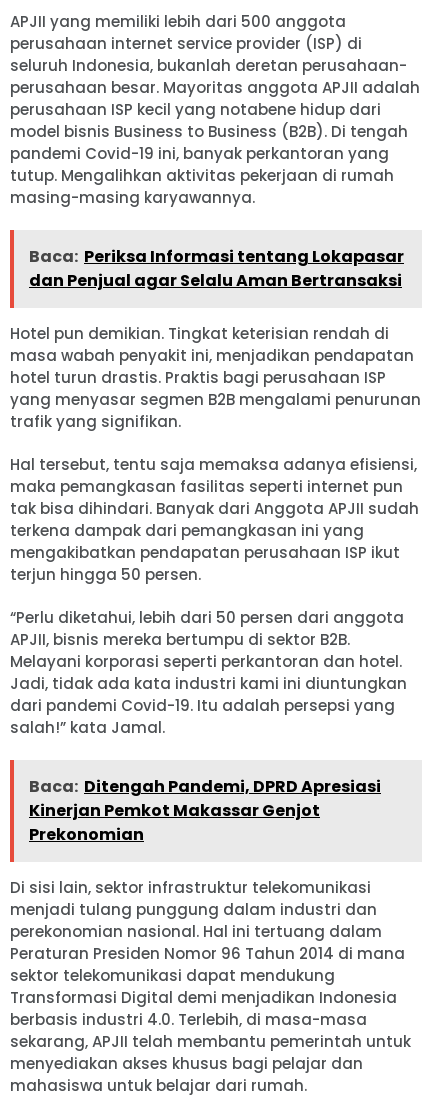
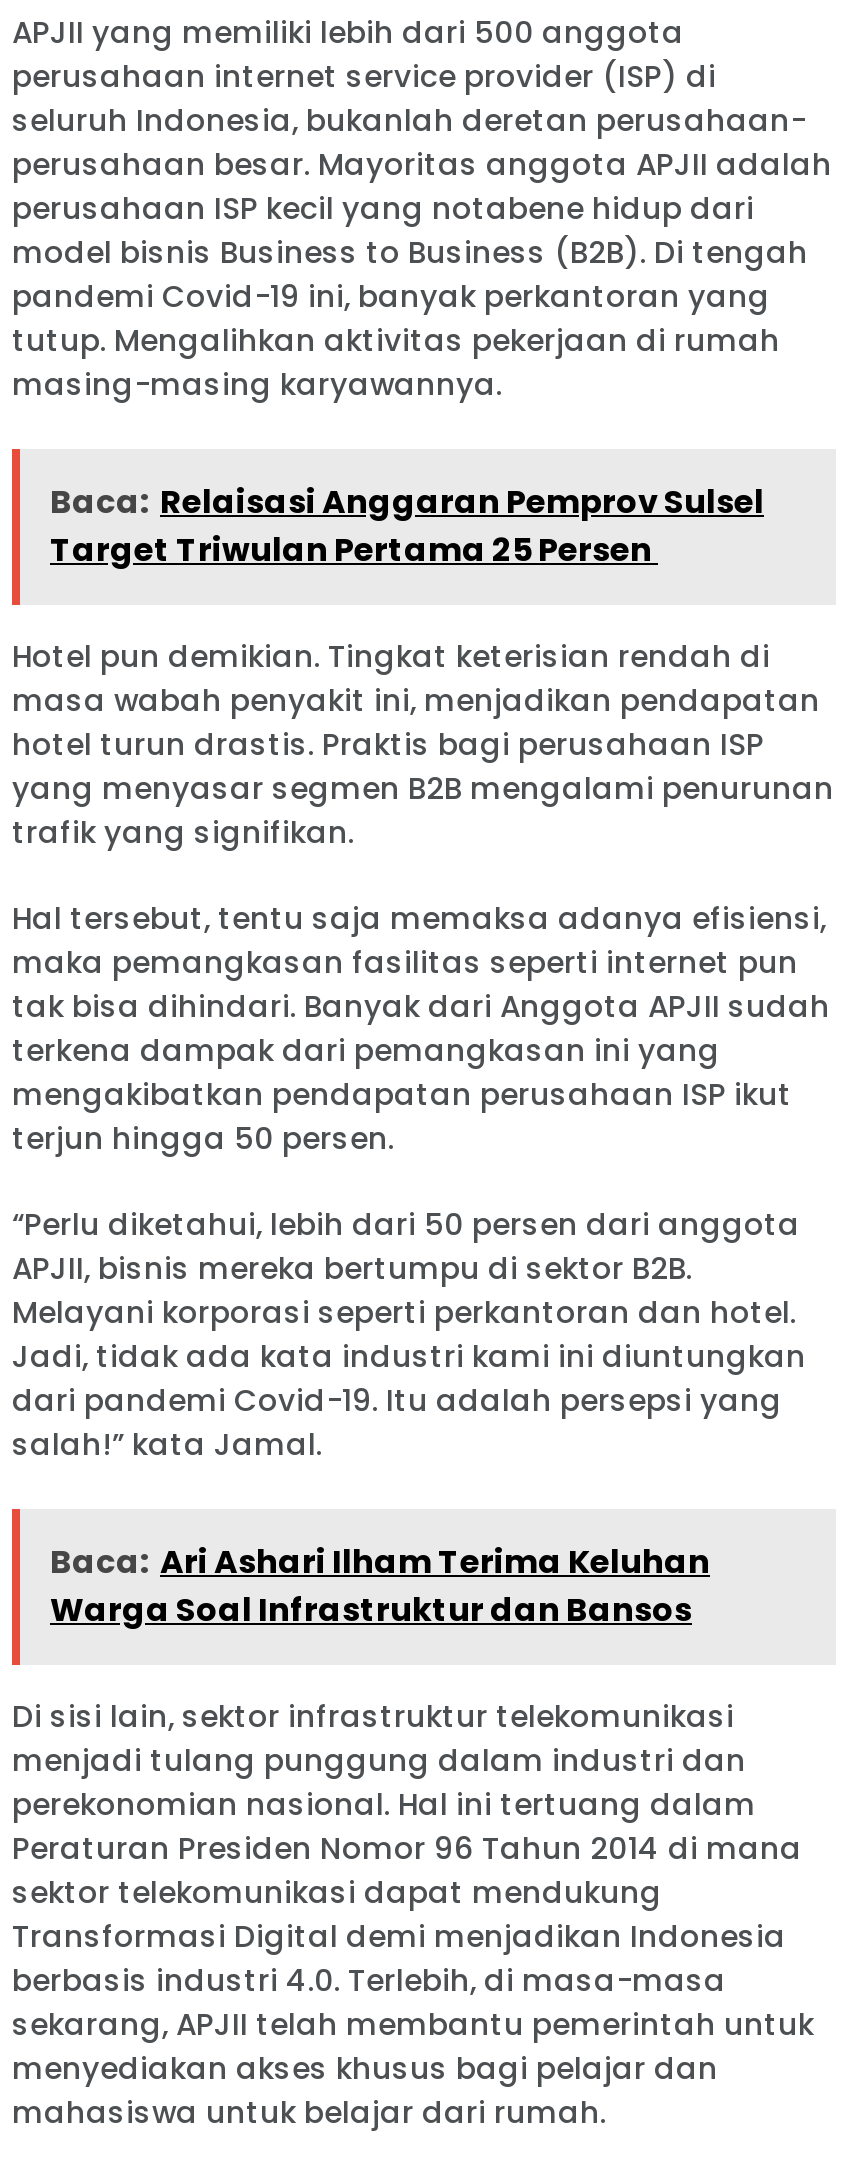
- Baca: Periksa Informasi tentang Lokapasar
- dan Penjual agar Selalu Aman Bertransaksi
+ Baca: Relaisasi Anggaran Pemprov Sulsel
+ Target Triwulan Pertama 25 Persen

- Baca: Ditengah Pandemi, DPRD Apresiasi
- Kinerjan Pemkot Makassar Genjot
- Prekonomian
+ Baca: Ari Ashari Ilham Terima Keluhan
+ Warga Soal Infrastruktur dan Bansos
